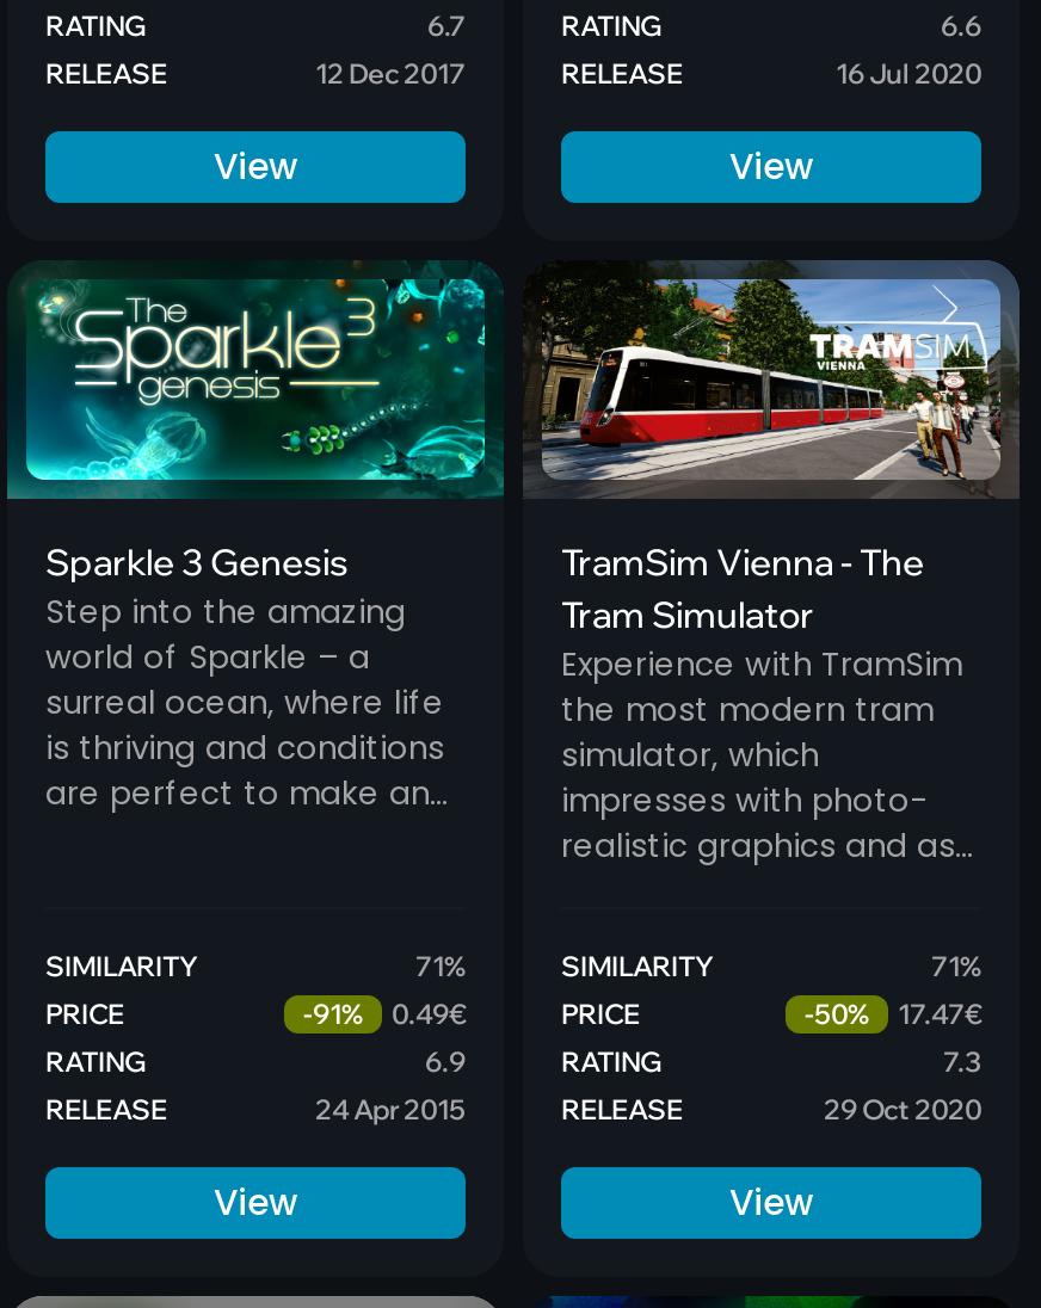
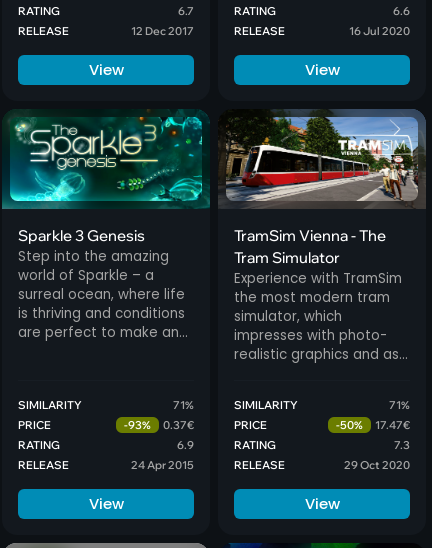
- -91%
+ -93%

- 0.49€
+ 0.37€
